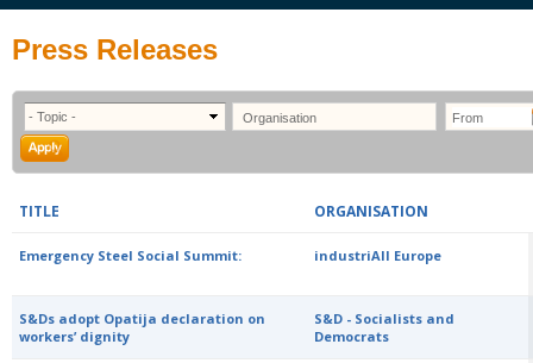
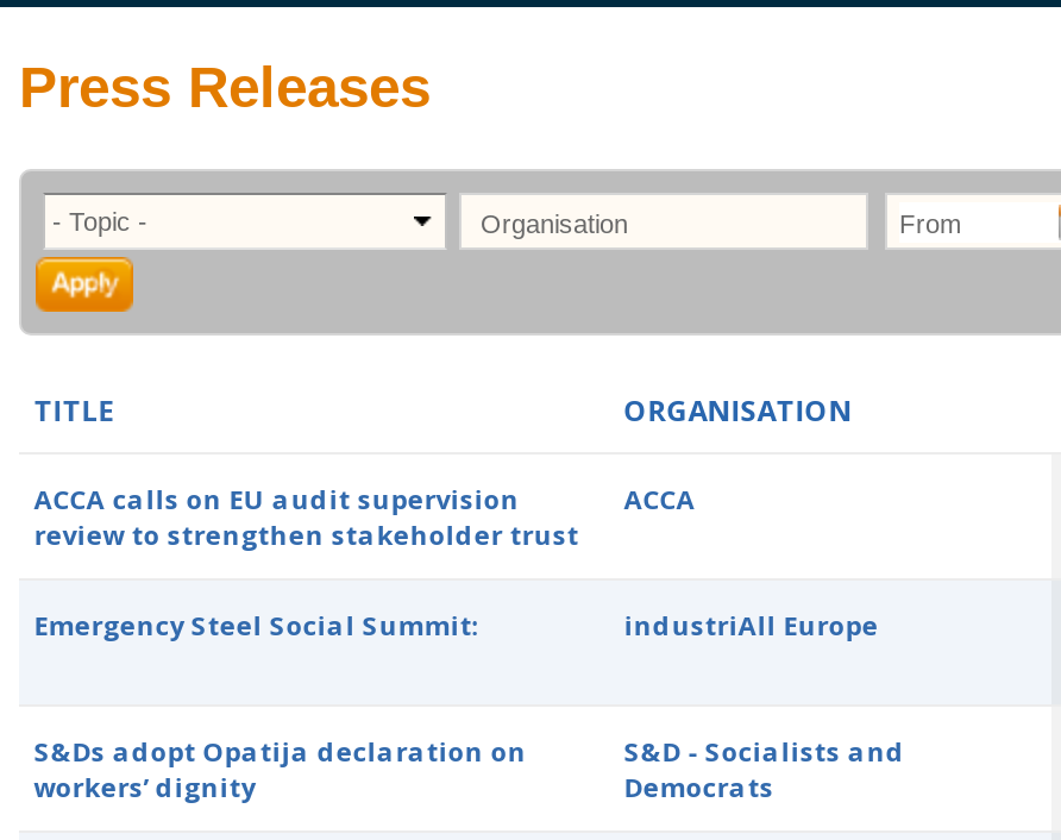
+ ACCA calls on EU audit supervision
+ review to strengthen stakeholder trust

+ ACCA
